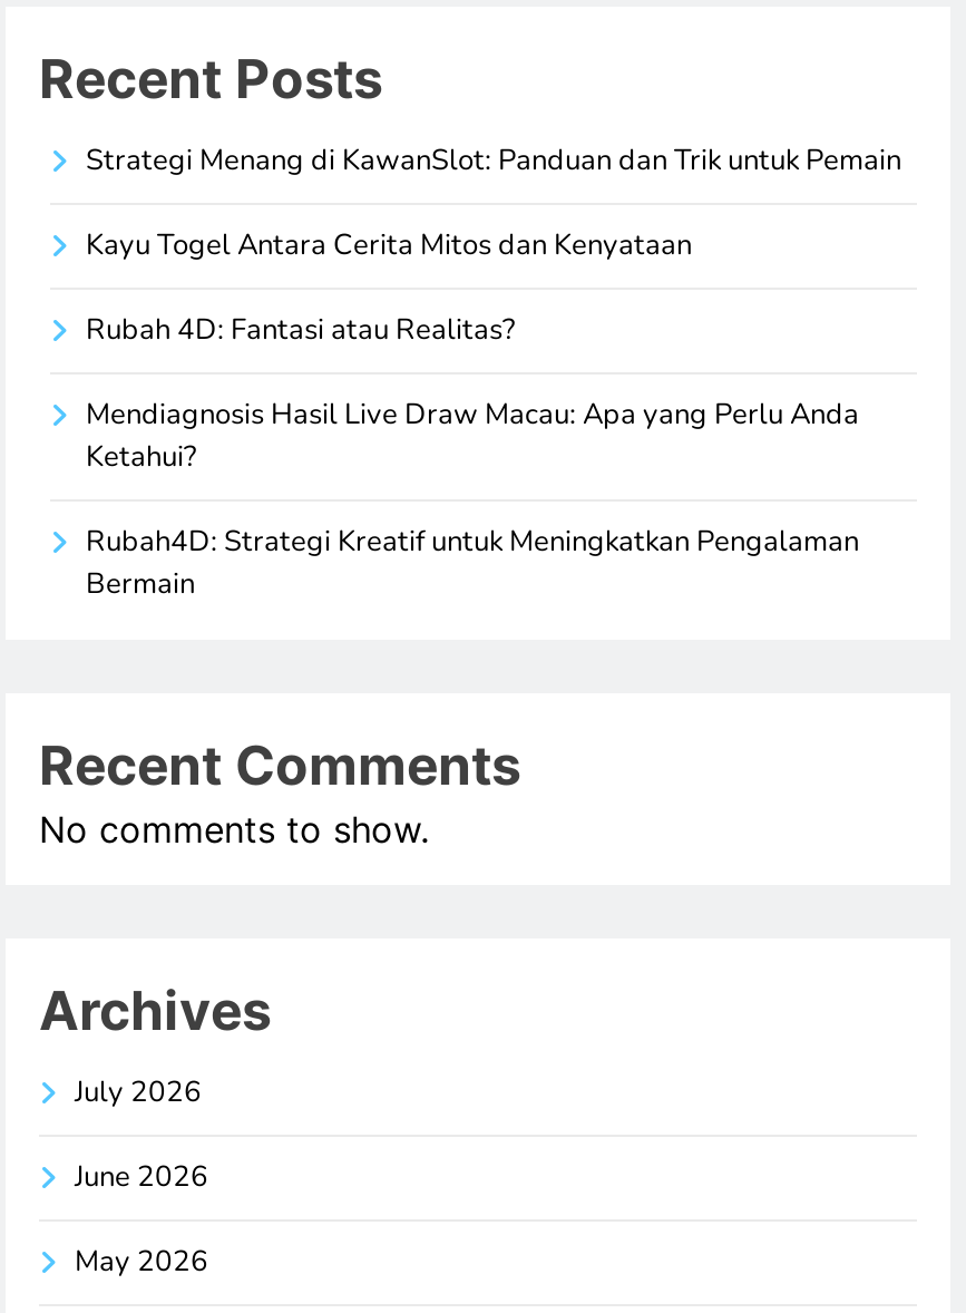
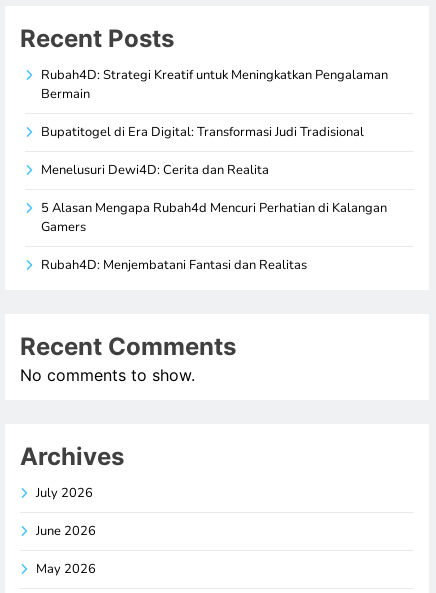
- Strategi Menang di KawanSlot: Panduan dan Trik untuk Pemain
- Kayu Togel Antara Cerita Mitos dan Kenyataan
- Rubah 4D: Fantasi atau Realitas?
- Mendiagnosis Hasil Live Draw Macau: Apa yang Perlu Anda
- Ketahui?

moved up: Rubah4D: Strategi Kreatif untuk Meningkatkan Pengalaman | Bermain

+ Bupatitogel di Era Digital: Transformasi Judi Tradisional
+ Menelusuri Dewi4D: Cerita dan Realita
+ 5 Alasan Mengapa Rubah4d Mencuri Perhatian di Kalangan
+ Gamers
+ Rubah4D: Menjembatani Fantasi dan Realitas
